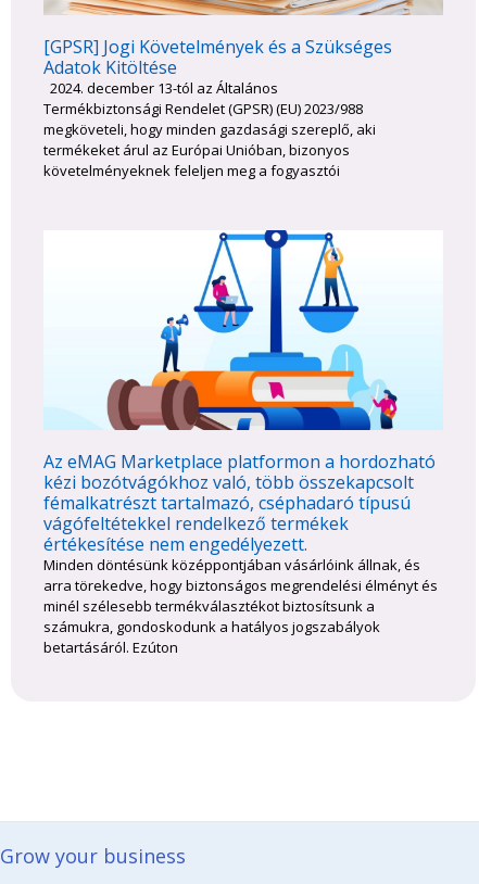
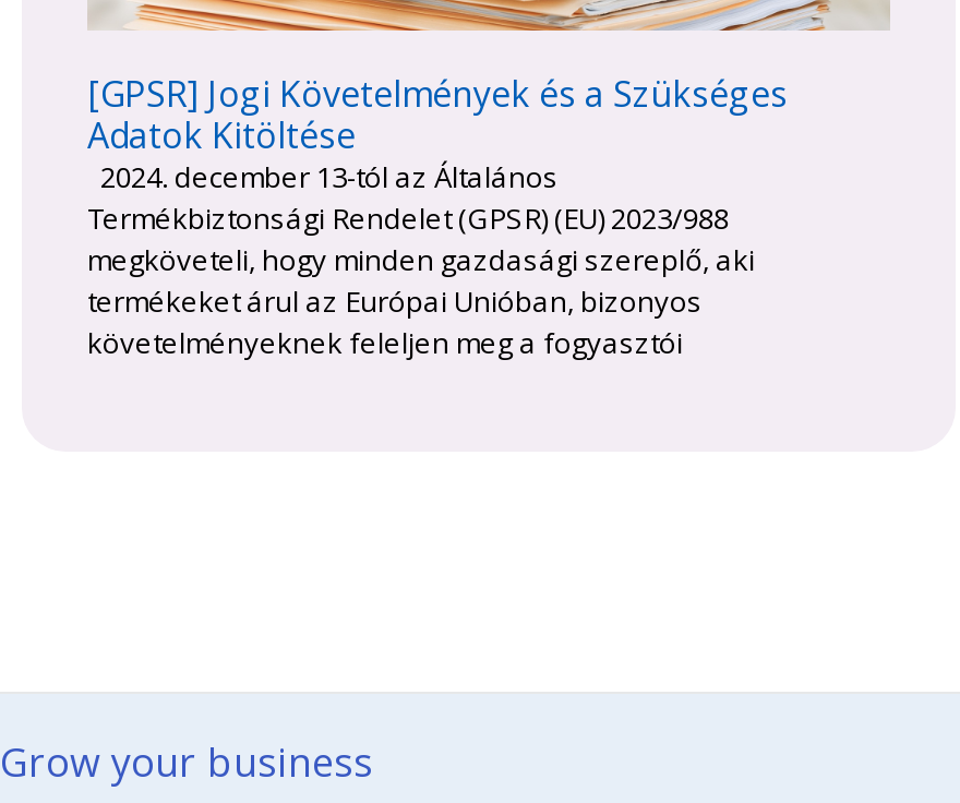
- [image]
- Az eMAG Marketplace platformon a hordozható
- kézi bozótvágókhoz való, több összekapcsolt
- fémalkatrészt tartalmazó, cséphadaró típusú
- vágófeltétekkel rendelkező termékek
- értékesítése nem engedélyezett.
- Minden döntésünk középpontjában vásárlóink állnak, és
- arra törekedve, hogy biztonságos megrendelési élményt és
- minél szélesebb termékválasztékot biztosítsunk a
- számukra, gondoskodunk a hatályos jogszabályok
- betartásáról. Ezúton
